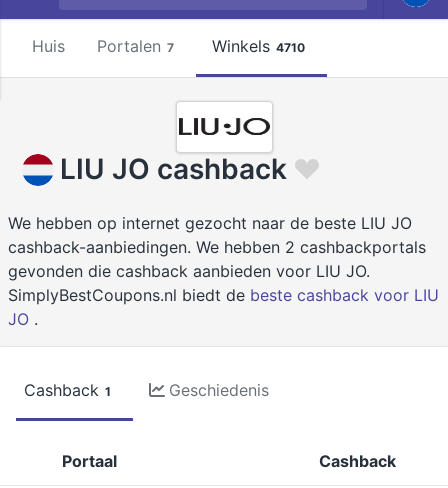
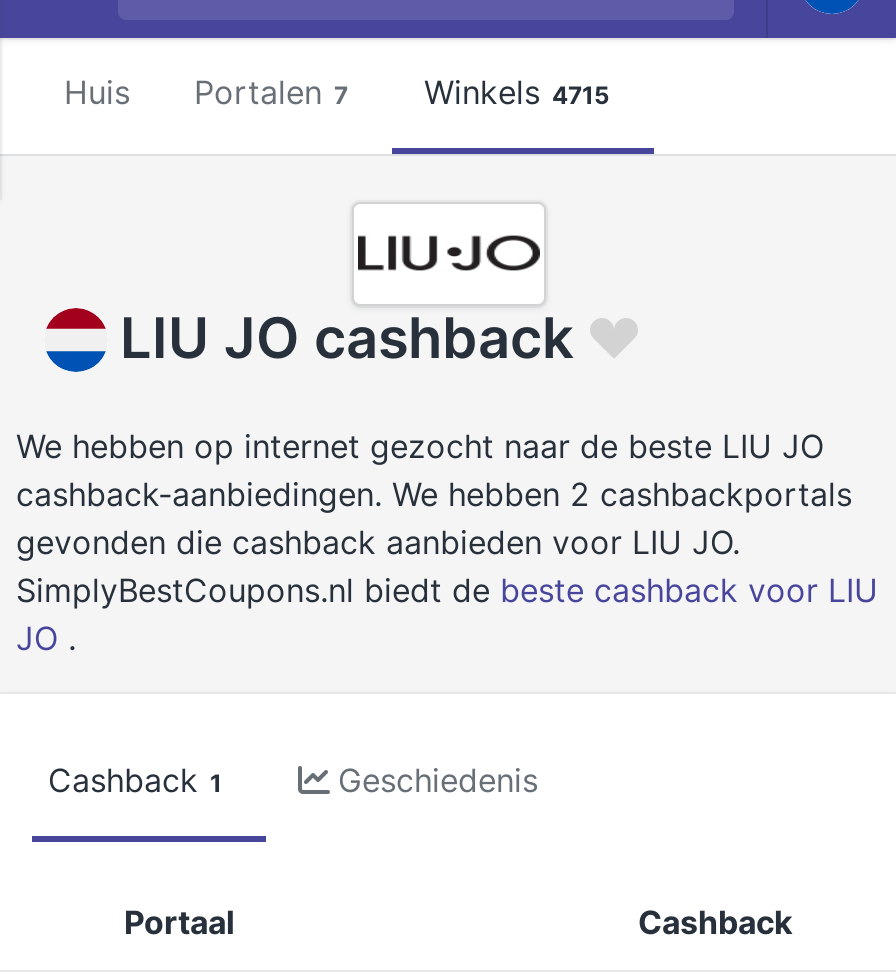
- Huis Portalen 7 Winkels 4710
+ Huis Portalen 7 Winkels 4715
